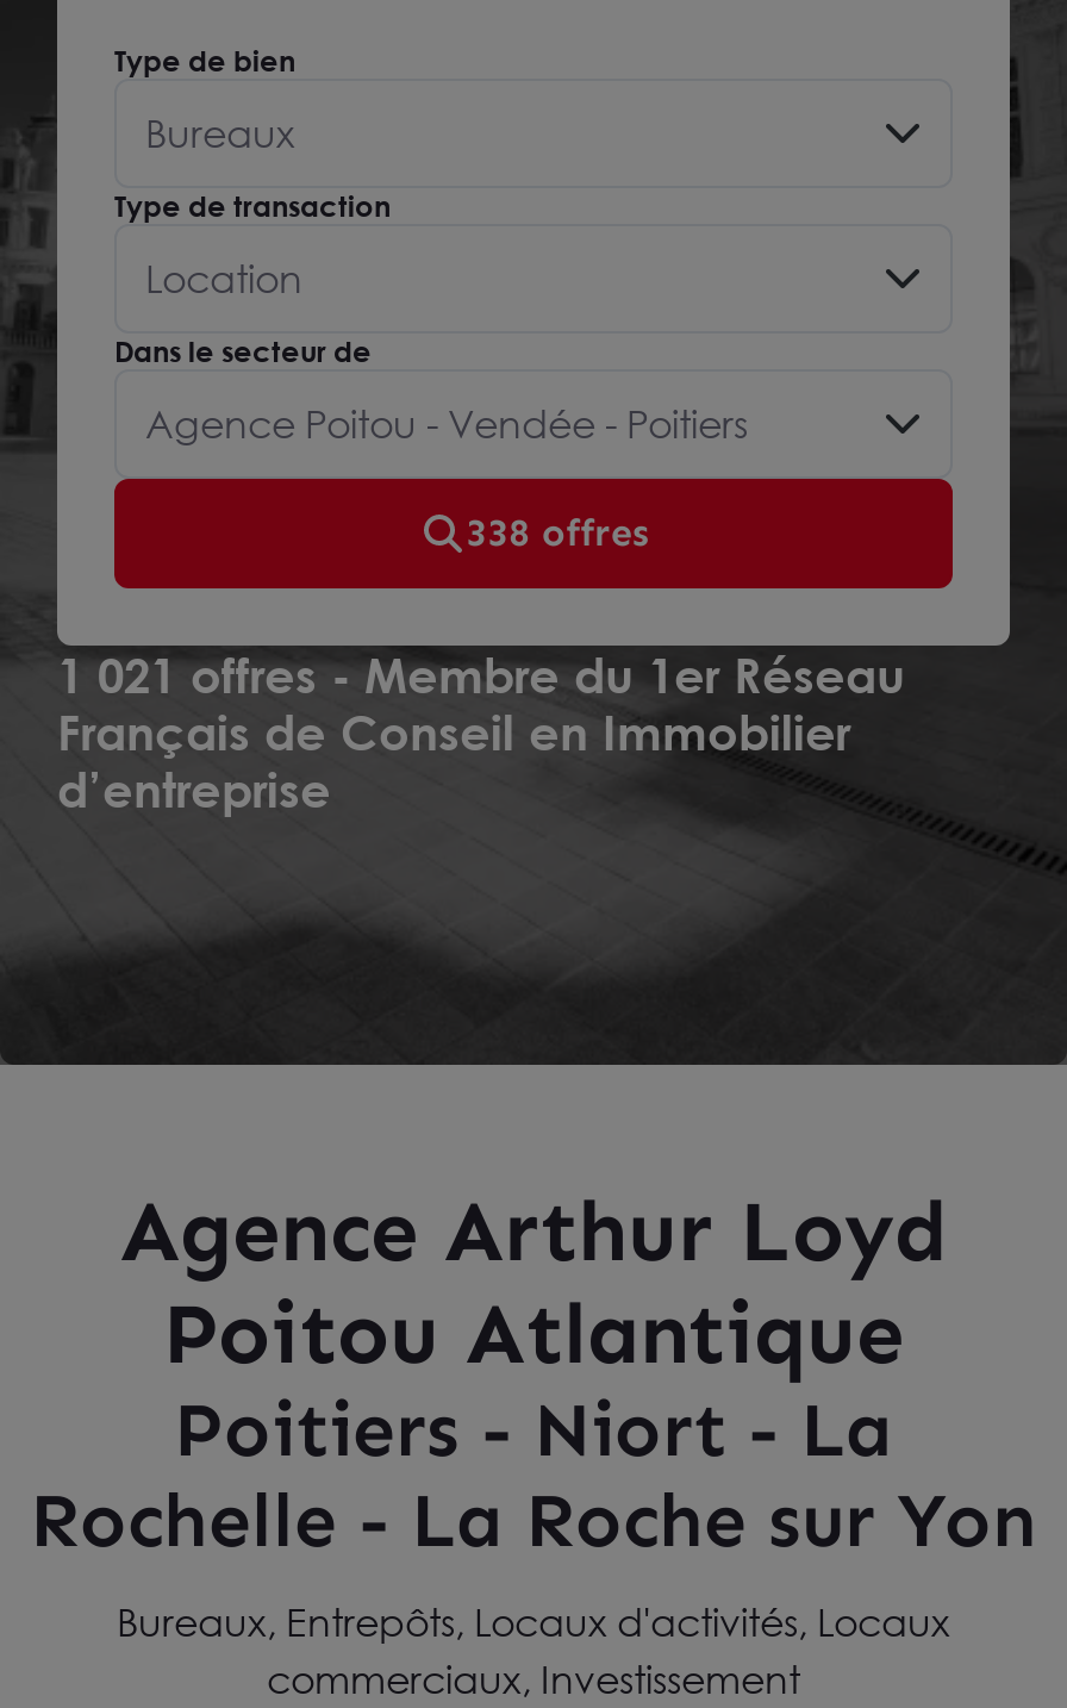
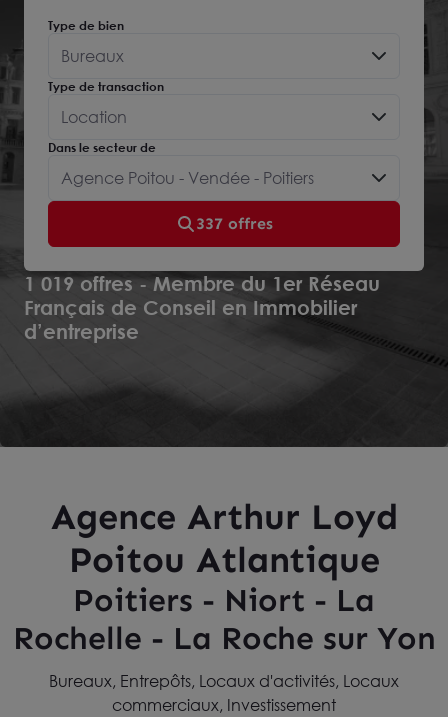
- 338 offres
+ 337 offres

- 1 021 offres - Membre du 1er Réseau
+ 1 019 offres - Membre du 1er Réseau
